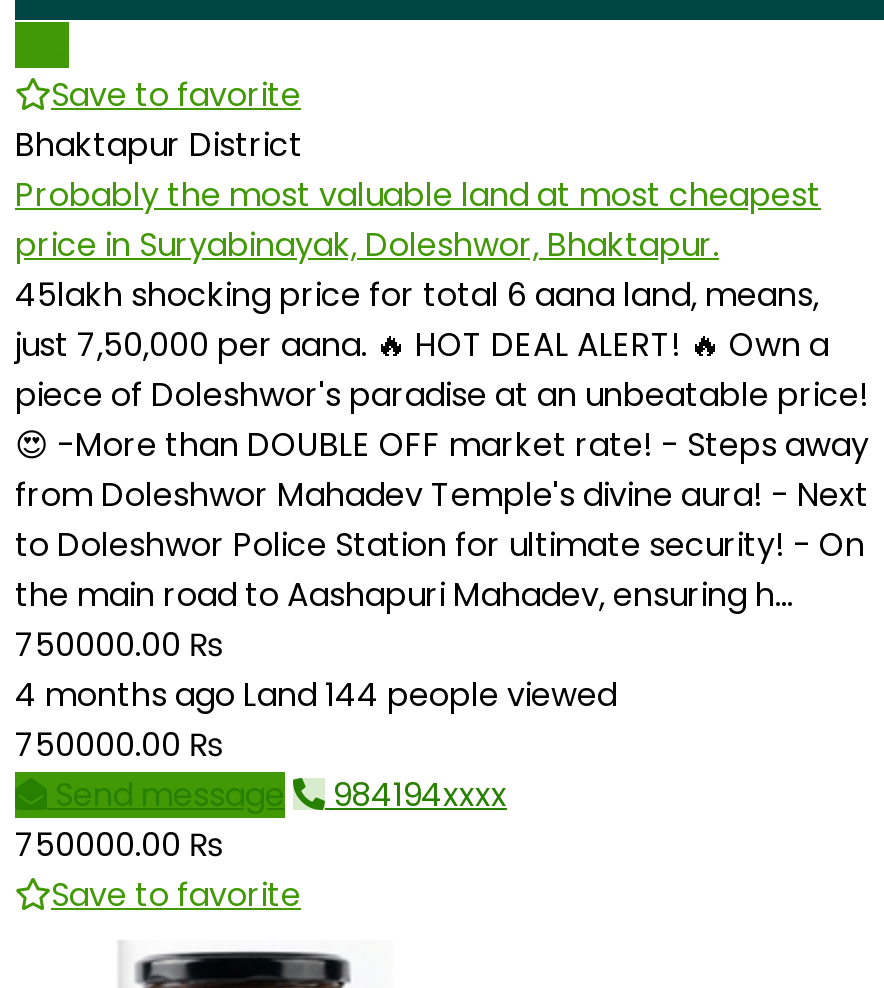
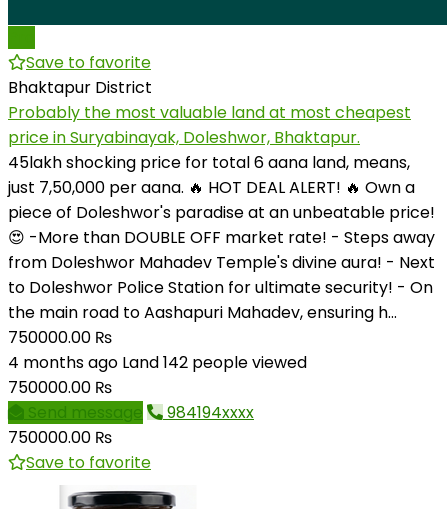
- 4 months ago Land 144 people viewed
+ 4 months ago Land 142 people viewed
